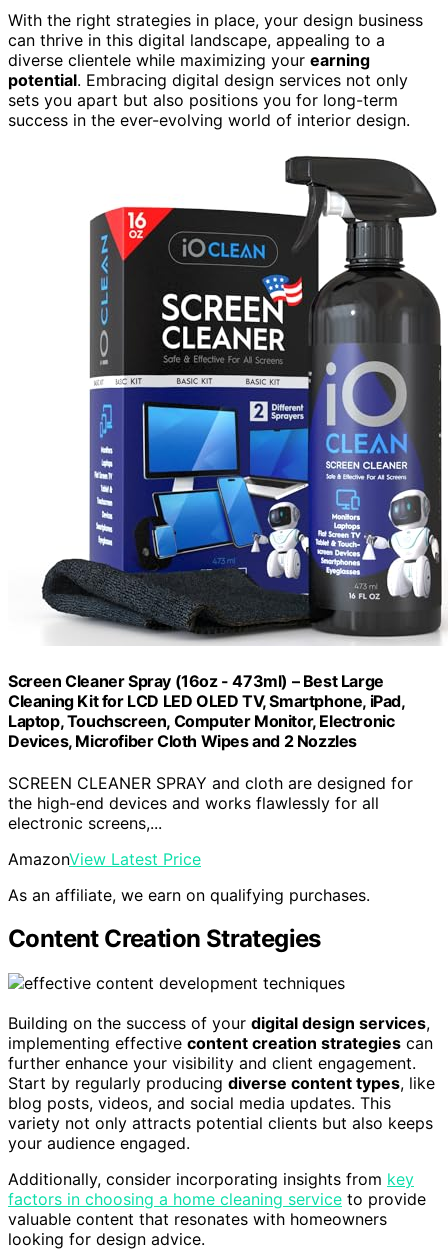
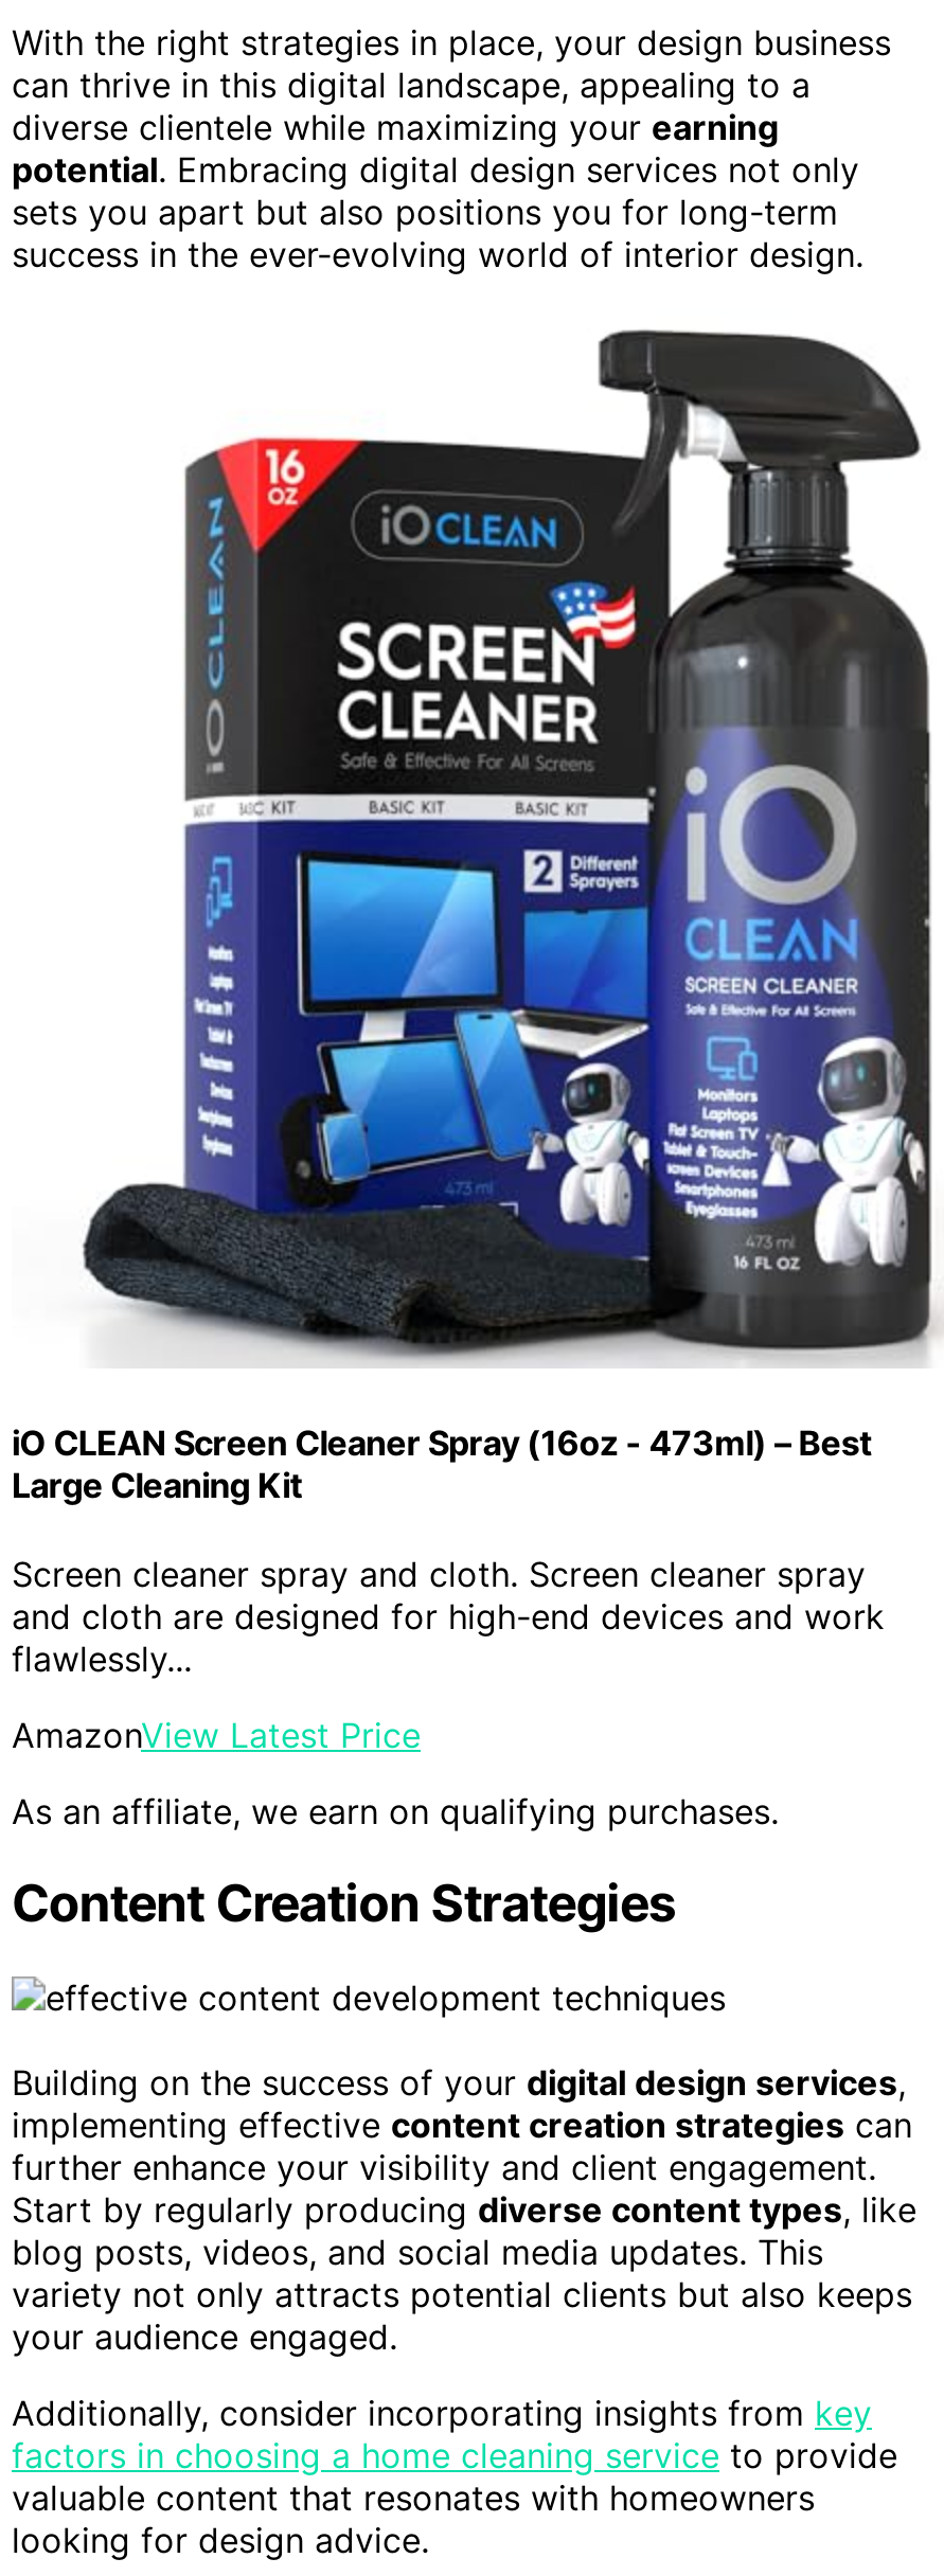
- Screen Cleaner Spray (16oz - 473ml) – Best Large
- Cleaning Kit for LCD LED OLED TV, Smartphone, iPad,
- Laptop, Touchscreen, Computer Monitor, Electronic
- Devices, Microfiber Cloth Wipes and 2 Nozzles
+ iO CLEAN Screen Cleaner Spray (16oz - 473ml) – Best
+ Large Cleaning Kit

- SCREEN CLEANER SPRAY and cloth are designed for
- the high-end devices and works flawlessly for all
- electronic screens,...
+ Screen cleaner spray and cloth. Screen cleaner spray
+ and cloth are designed for high-end devices and work
+ flawlessly...
